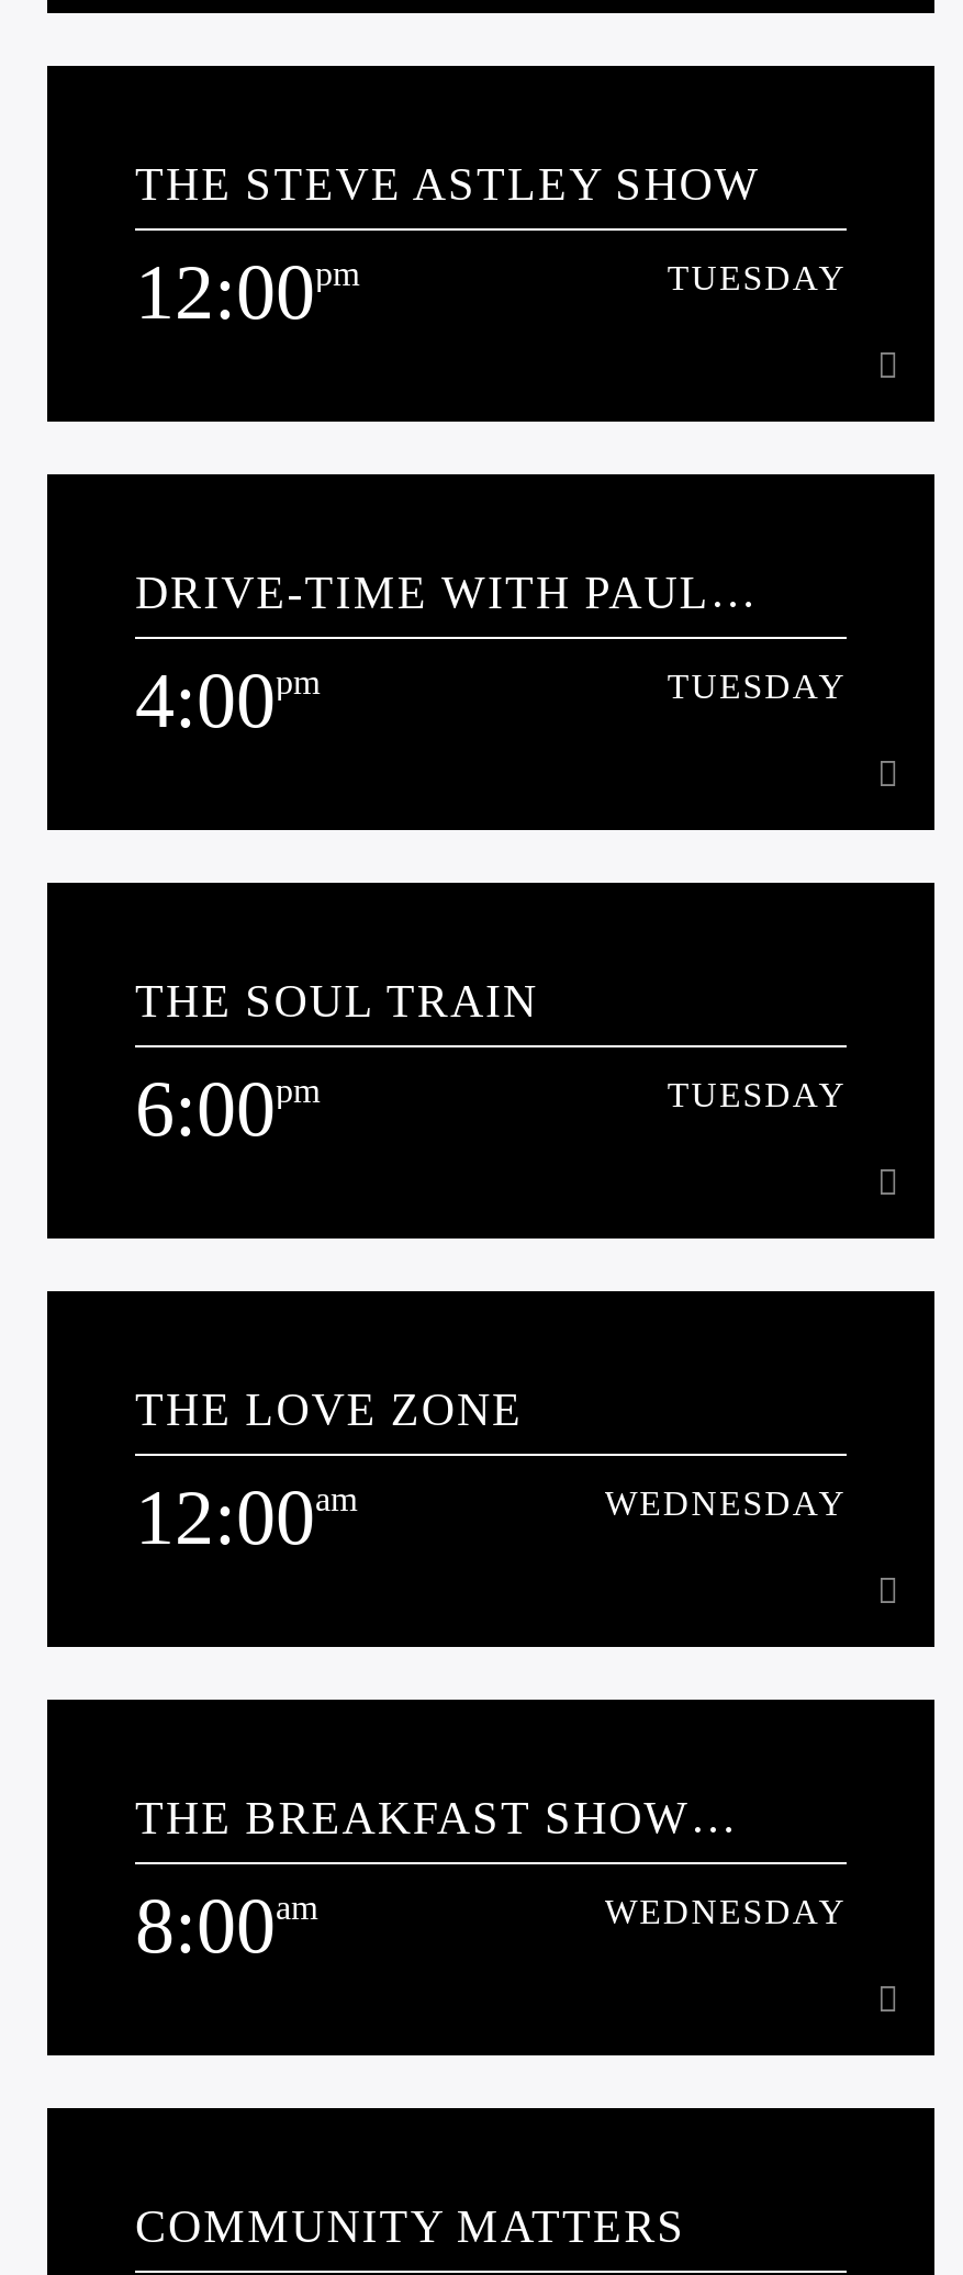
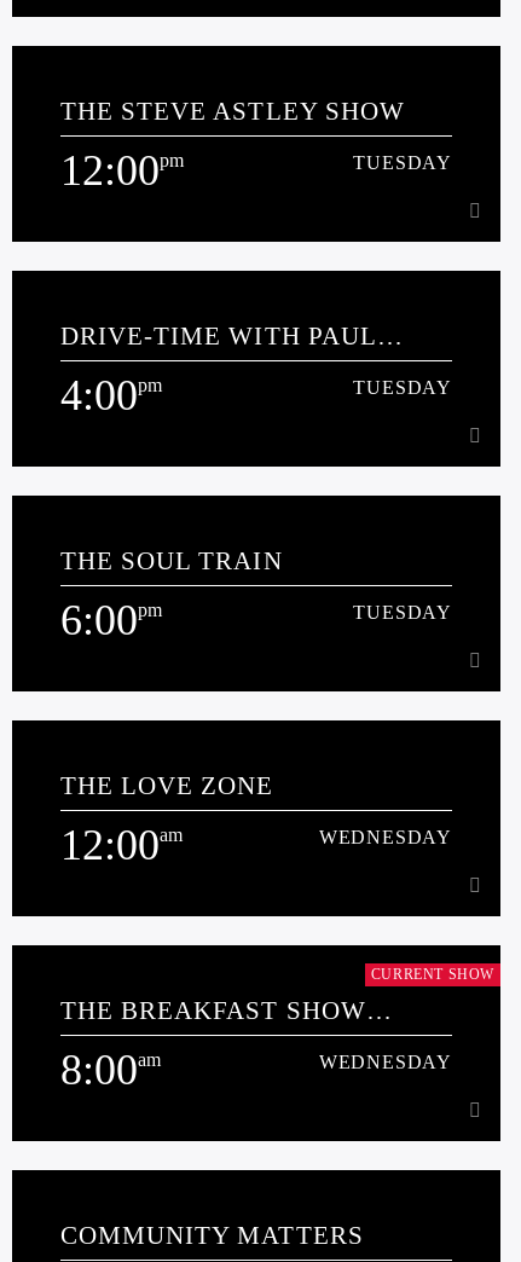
+ CURRENT SHOW
